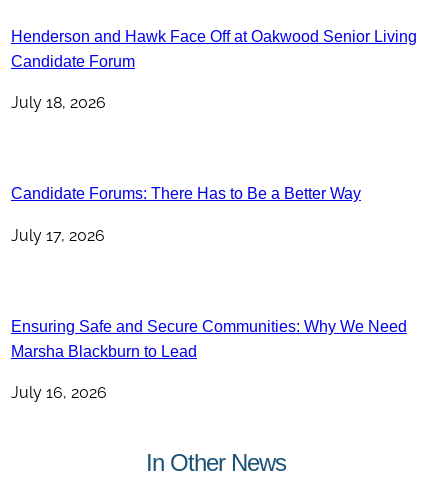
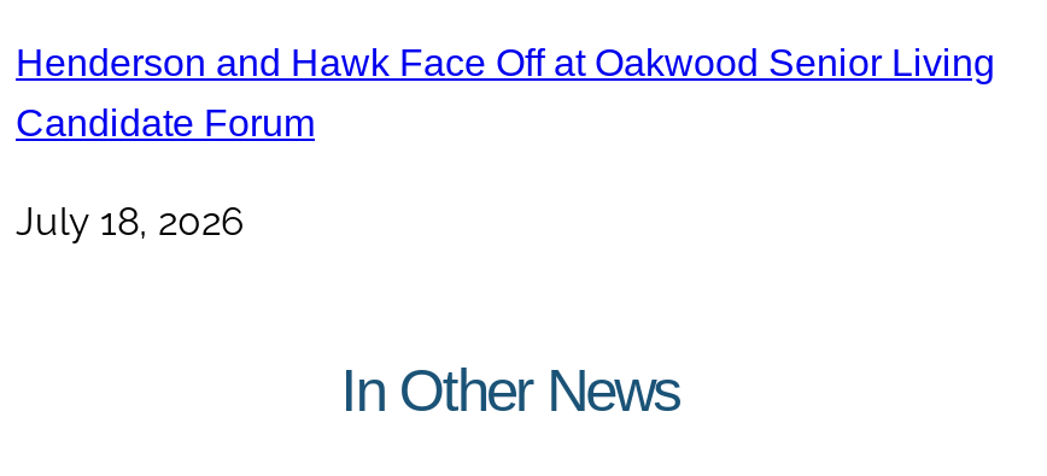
- Candidate Forums: There Has to Be a Better Way
- July 17, 2026

- Ensuring Safe and Secure Communities: Why We Need
- Marsha Blackburn to Lead
- July 16, 2026
